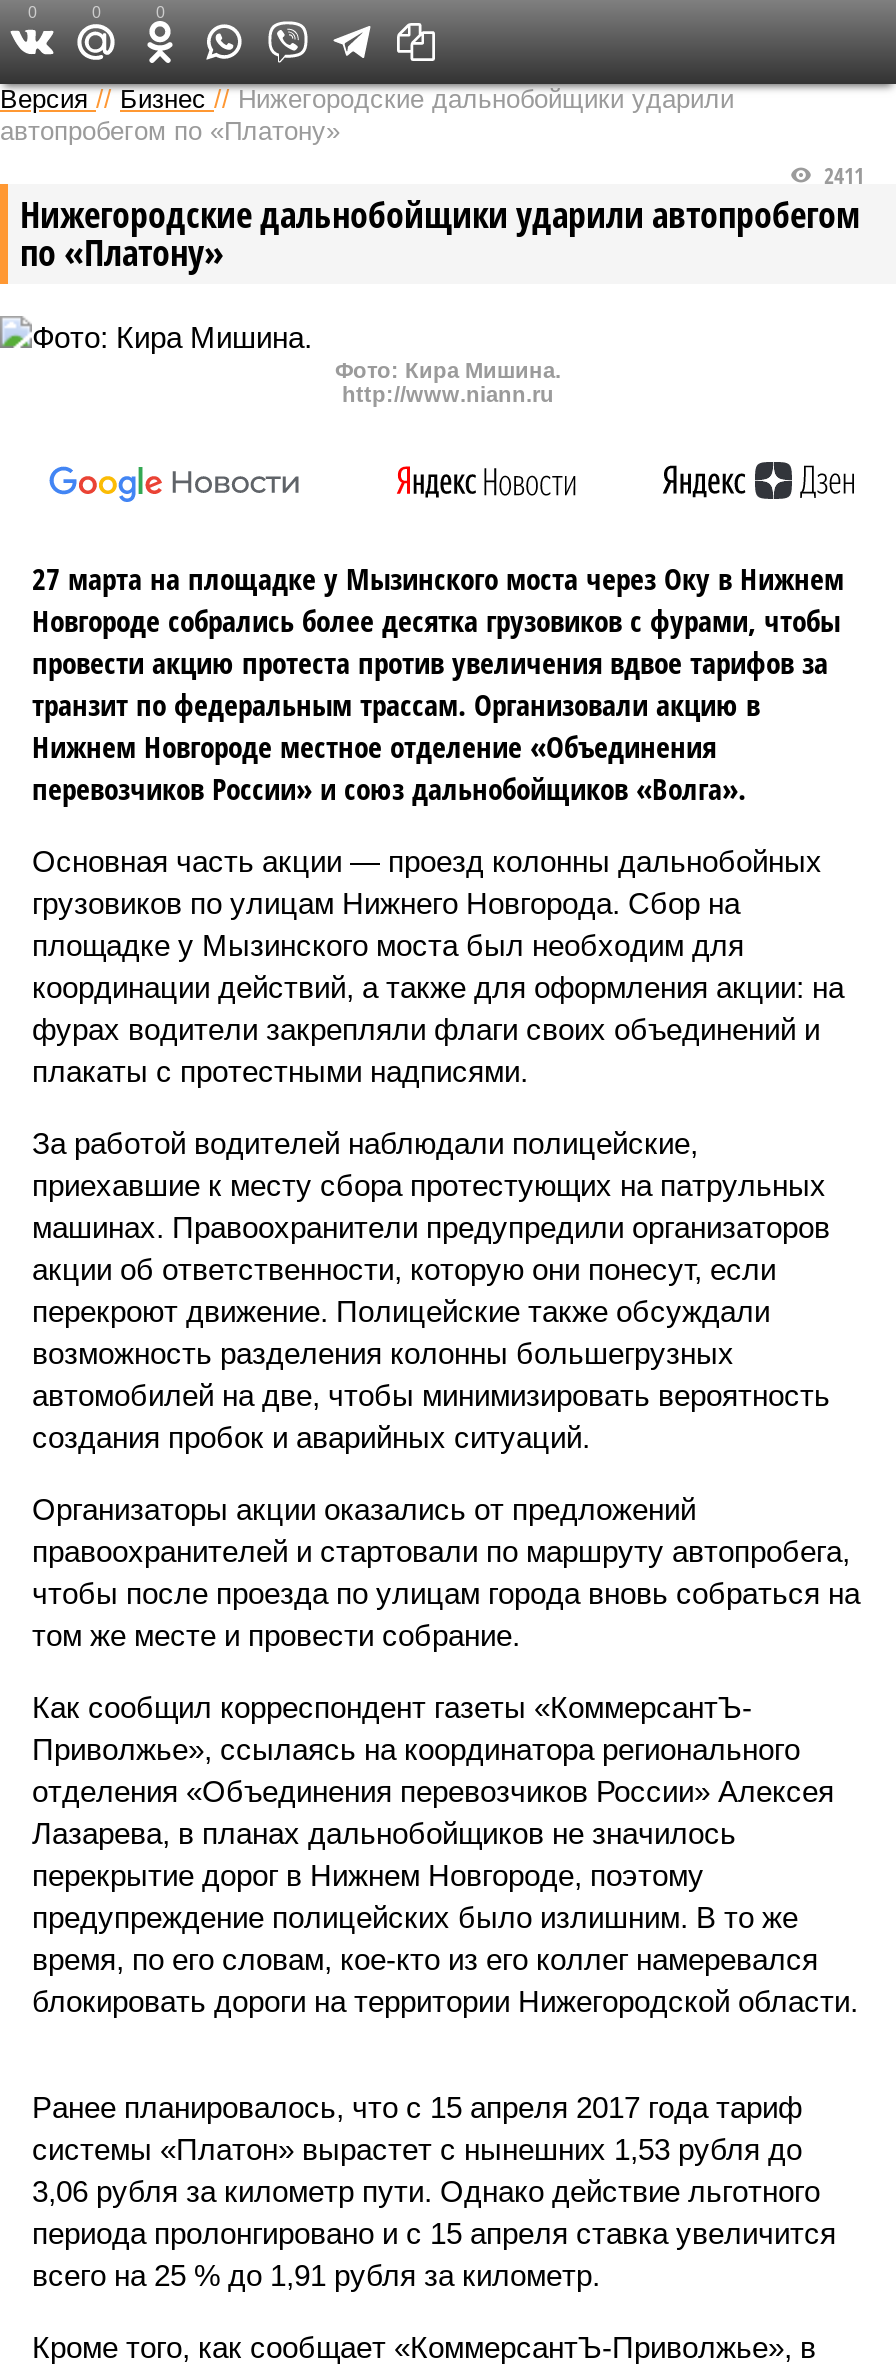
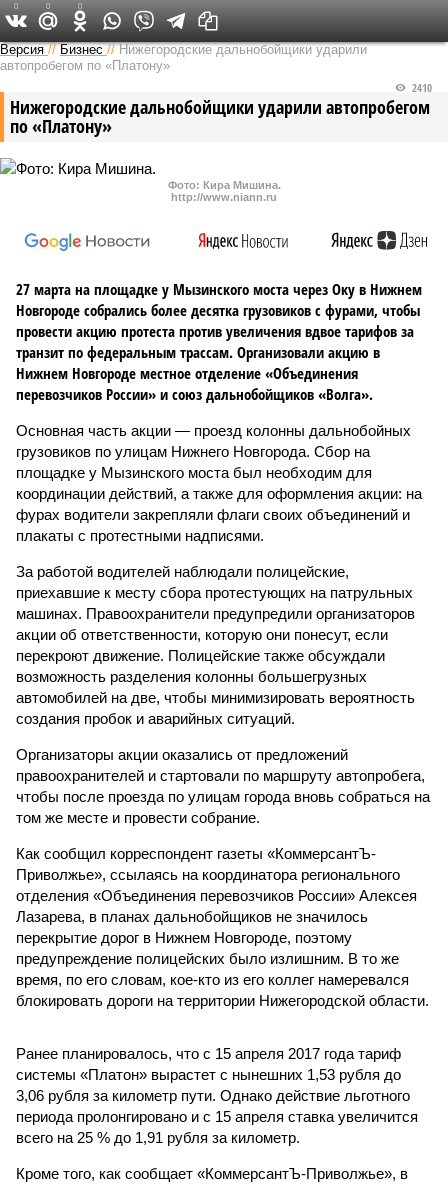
- 2411
+ 2410
